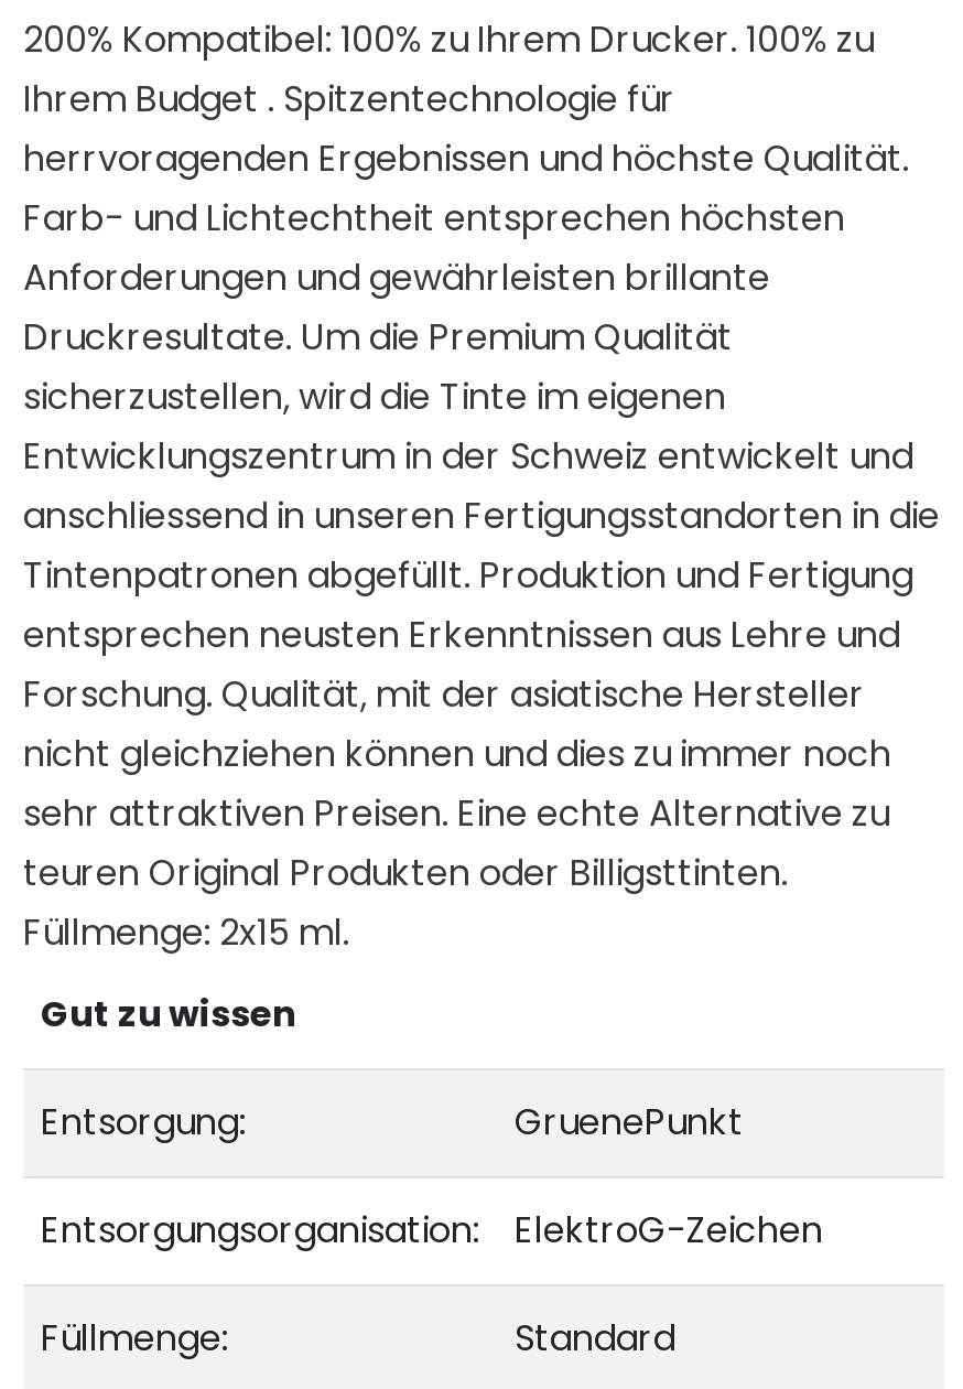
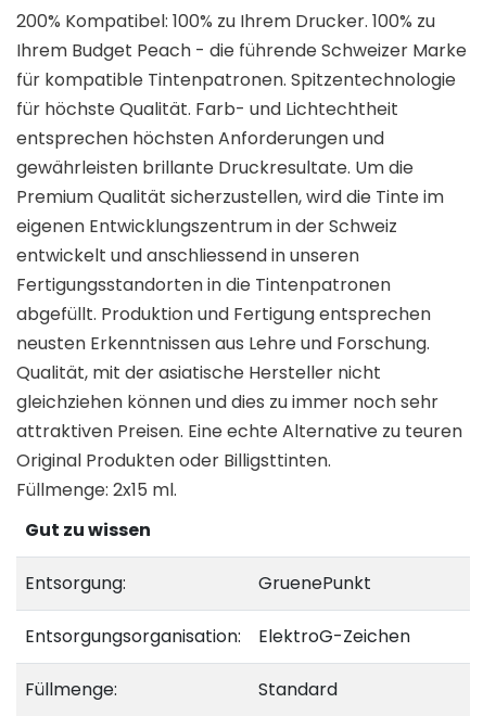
- Ihrem Budget . Spitzentechnologie für
- herrvoragenden Ergebnissen und höchste Qualität.
- Farb- und Lichtechtheit entsprechen höchsten
- Anforderungen und gewährleisten brillante
- Druckresultate. Um die Premium Qualität
- sicherzustellen, wird die Tinte im eigenen
- Entwicklungszentrum in der Schweiz entwickelt und
- anschliessend in unseren Fertigungsstandorten in die
- Tintenpatronen abgefüllt. Produktion und Fertigung
- entsprechen neusten Erkenntnissen aus Lehre und
- Forschung. Qualität, mit der asiatische Hersteller
- nicht gleichziehen können und dies zu immer noch
- sehr attraktiven Preisen. Eine echte Alternative zu
- teuren Original Produkten oder Billigsttinten.
+ Ihrem Budget Peach - die führende Schweizer Marke
+ für kompatible Tintenpatronen. Spitzentechnologie
+ für höchste Qualität. Farb- und Lichtechtheit
+ entsprechen höchsten Anforderungen und
+ gewährleisten brillante Druckresultate. Um die
+ Premium Qualität sicherzustellen, wird die Tinte im
+ eigenen Entwicklungszentrum in der Schweiz
+ entwickelt und anschliessend in unseren
+ Fertigungsstandorten in die Tintenpatronen
+ abgefüllt. Produktion und Fertigung entsprechen
+ neusten Erkenntnissen aus Lehre und Forschung.
+ Qualität, mit der asiatische Hersteller nicht
+ gleichziehen können und dies zu immer noch sehr
+ attraktiven Preisen. Eine echte Alternative zu teuren
+ Original Produkten oder Billigsttinten.
